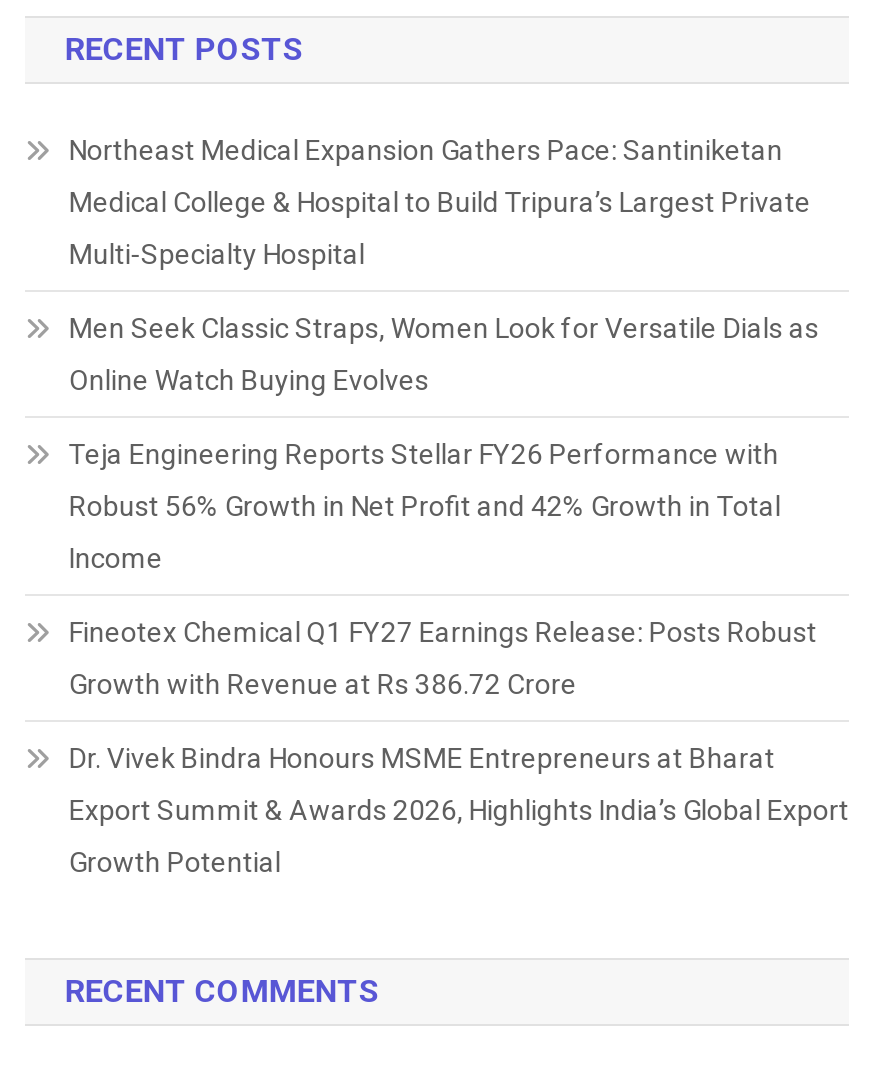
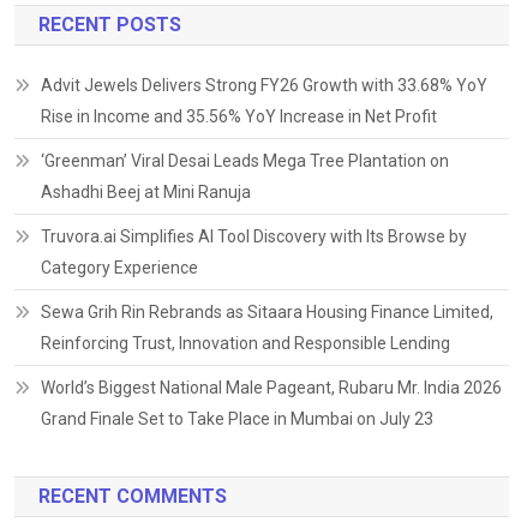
- Northeast Medical Expansion Gathers Pace: Santiniketan
- Medical College & Hospital to Build Tripura’s Largest Private
- Multi-Specialty Hospital
- Men Seek Classic Straps, Women Look for Versatile Dials as
- Online Watch Buying Evolves
- Teja Engineering Reports Stellar FY26 Performance with
- Robust 56% Growth in Net Profit and 42% Growth in Total
- Income
- Fineotex Chemical Q1 FY27 Earnings Release: Posts Robust
- Growth with Revenue at Rs 386.72 Crore
- Dr. Vivek Bindra Honours MSME Entrepreneurs at Bharat
- Export Summit & Awards 2026, Highlights India’s Global Export
- Growth Potential
+ Advit Jewels Delivers Strong FY26 Growth with 33.68% YoY
+ Rise in Income and 35.56% YoY Increase in Net Profit
+ ‘Greenman’ Viral Desai Leads Mega Tree Plantation on
+ Ashadhi Beej at Mini Ranuja
+ Truvora.ai Simplifies AI Tool Discovery with Its Browse by
+ Category Experience
+ Sewa Grih Rin Rebrands as Sitaara Housing Finance Limited,
+ Reinforcing Trust, Innovation and Responsible Lending
+ World’s Biggest National Male Pageant, Rubaru Mr. India 2026
+ Grand Finale Set to Take Place in Mumbai on July 23
